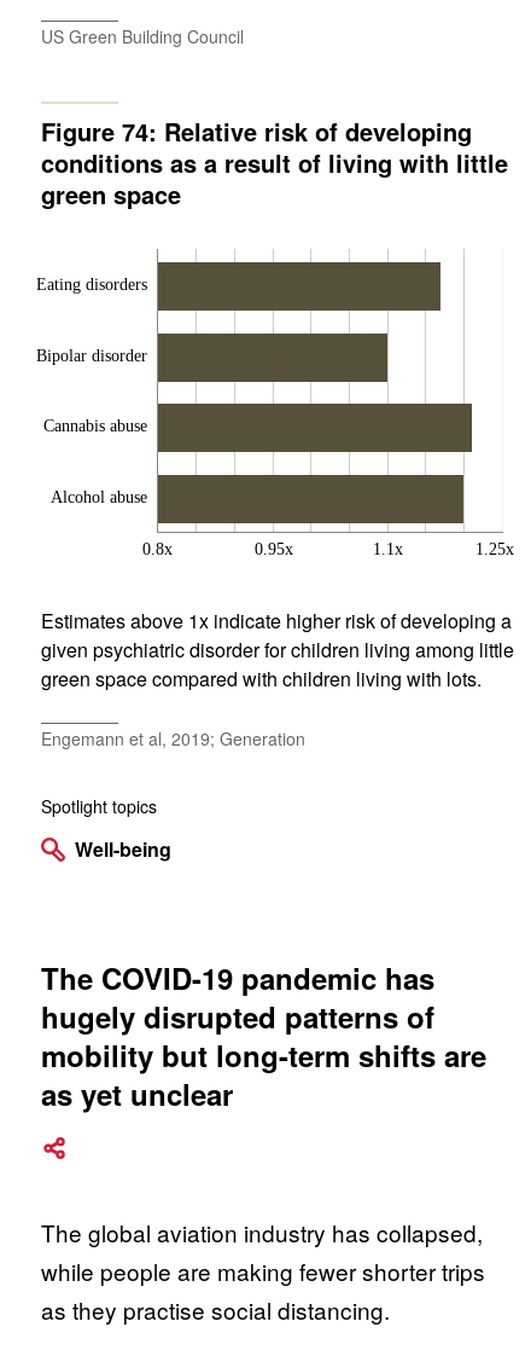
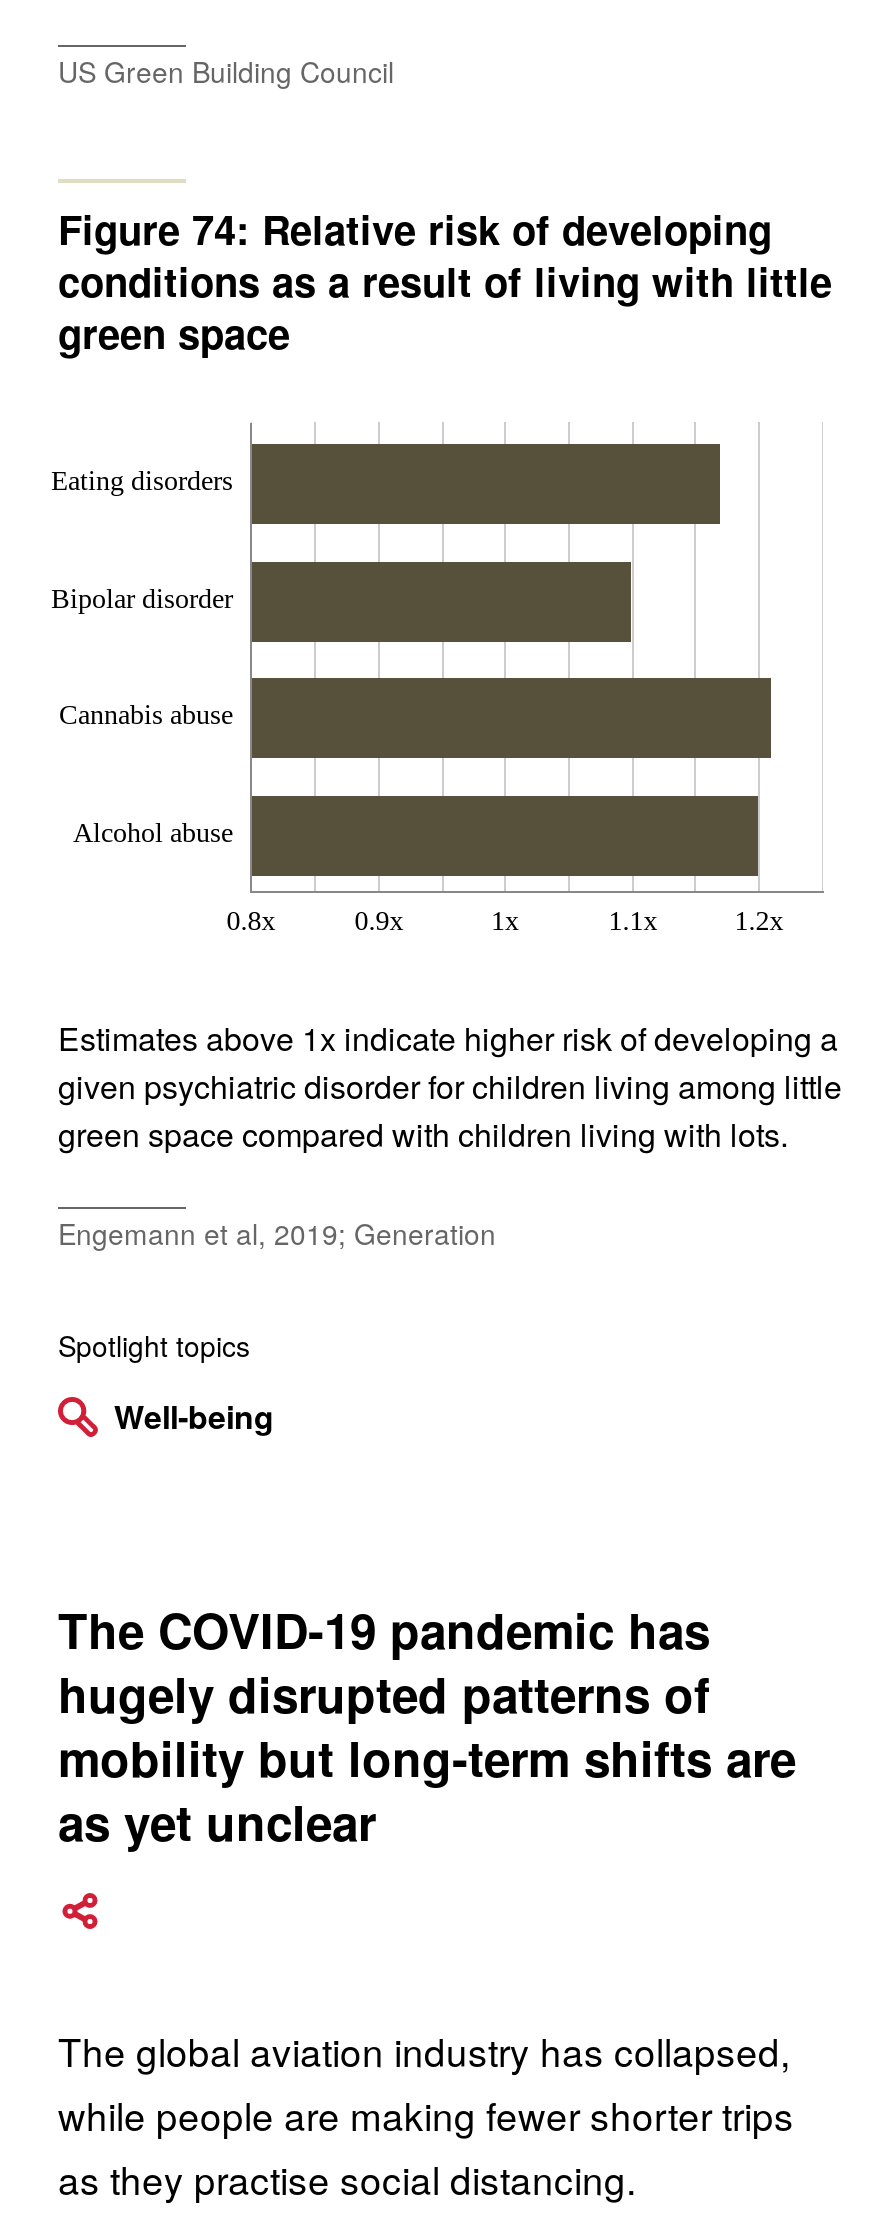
- 0.95x
+ 0.9x
+ 1x

- 1.25x
+ 1.2x
